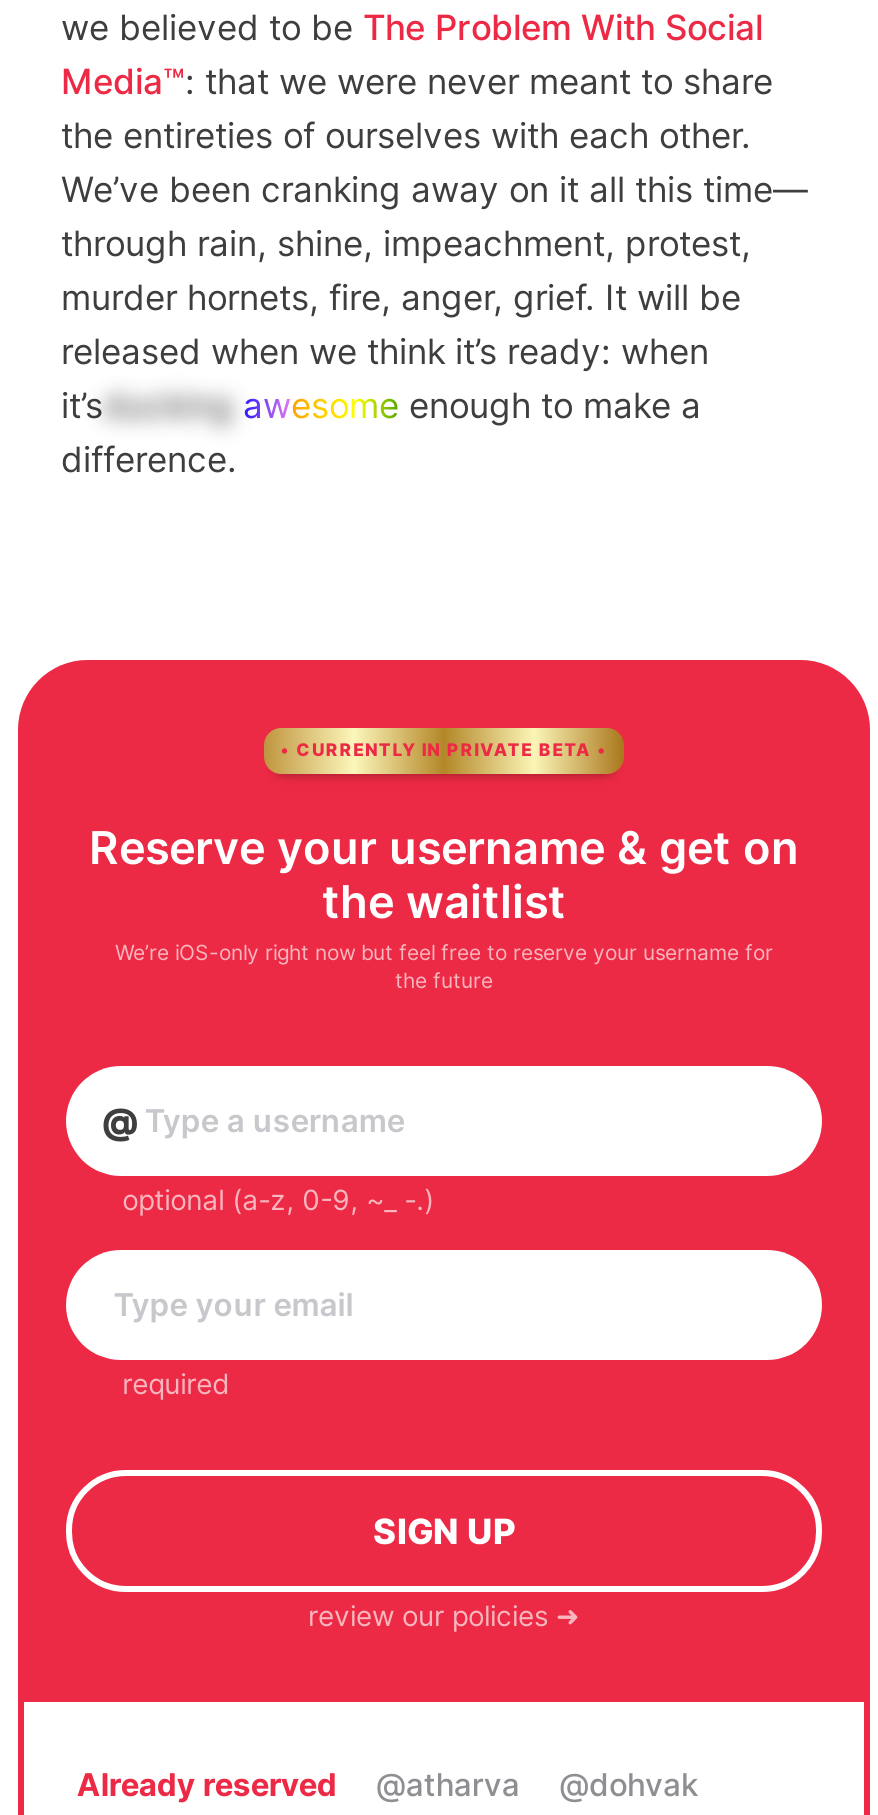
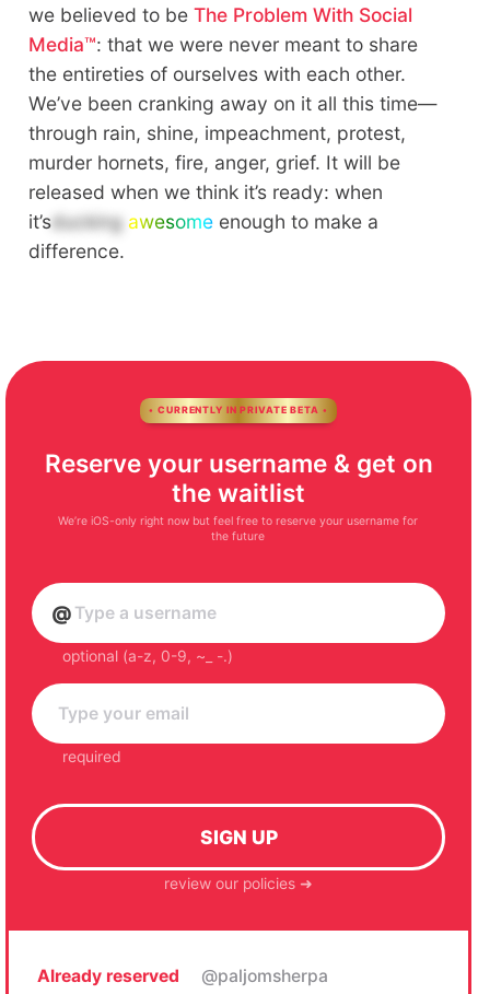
- @atharva
- @dohvak
+ @paljomsherpa
